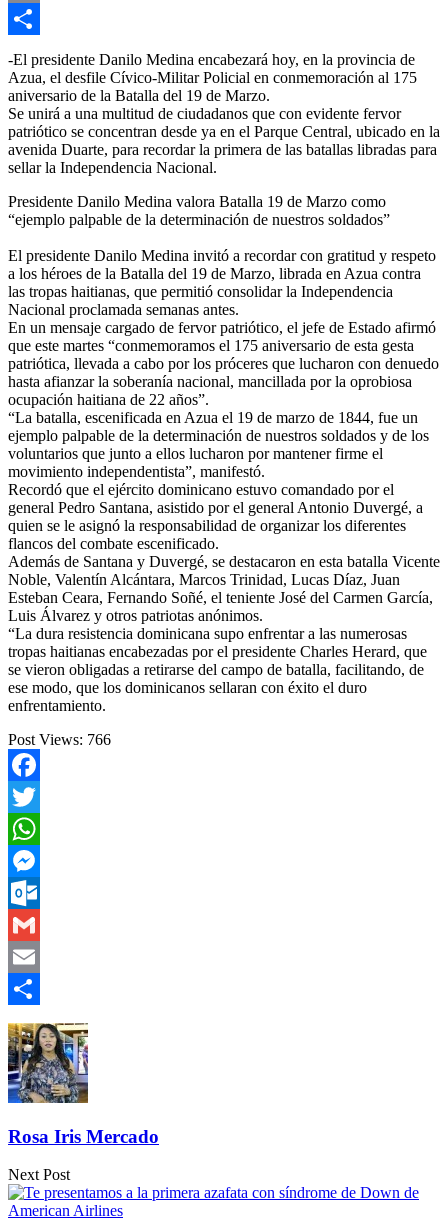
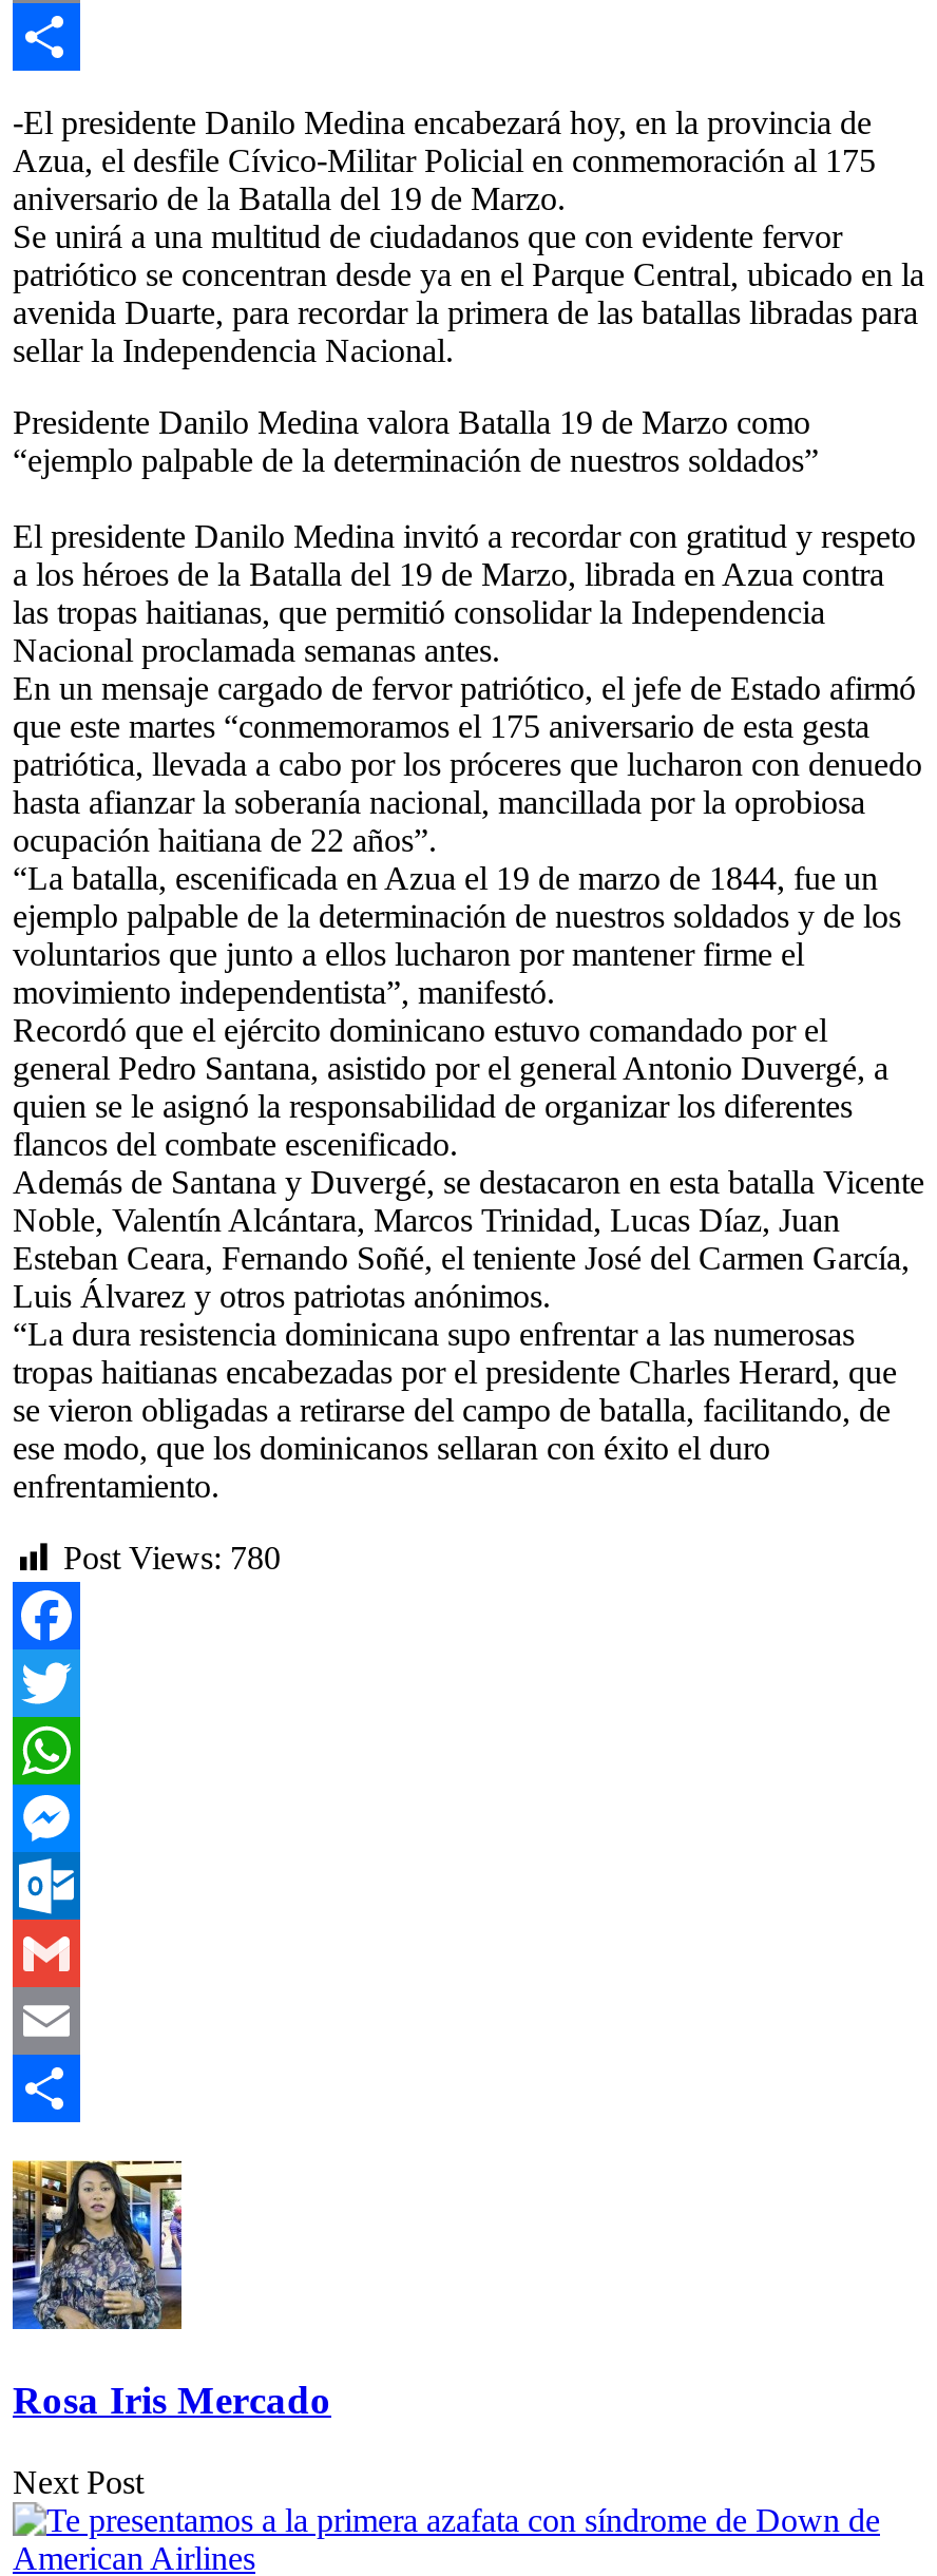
- Post Views: 766
+ Post Views: 780
